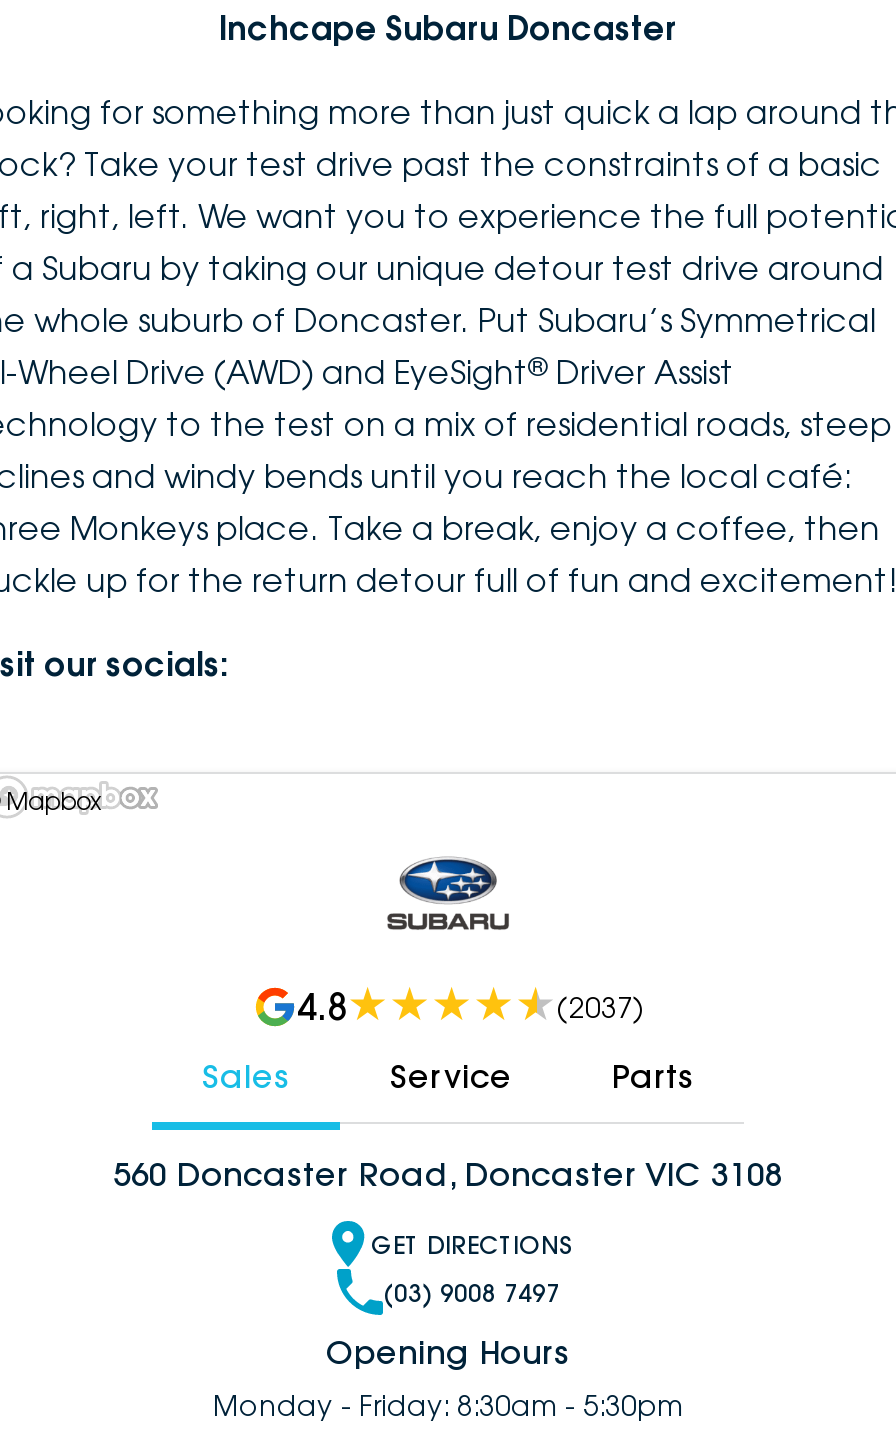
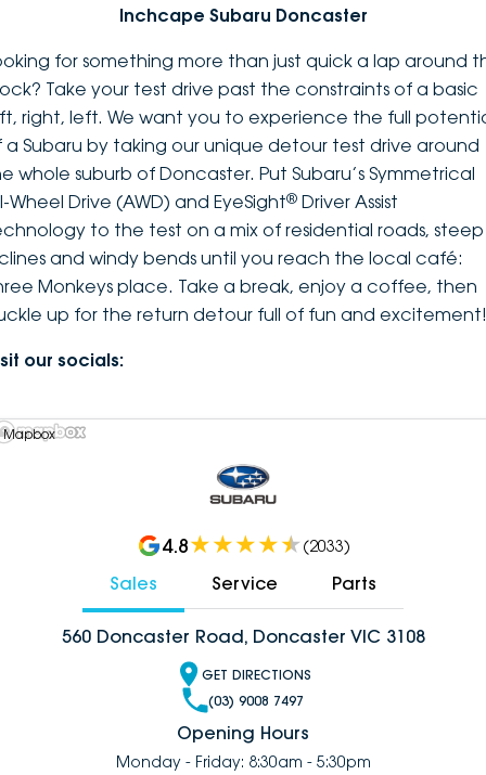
- (2037)
+ (2033)
